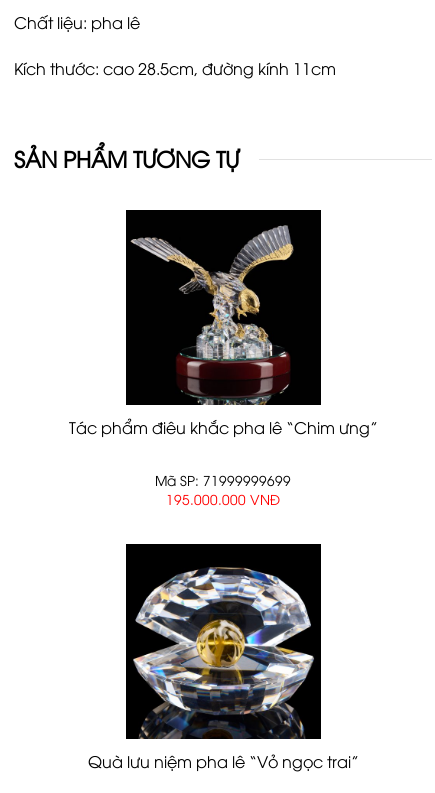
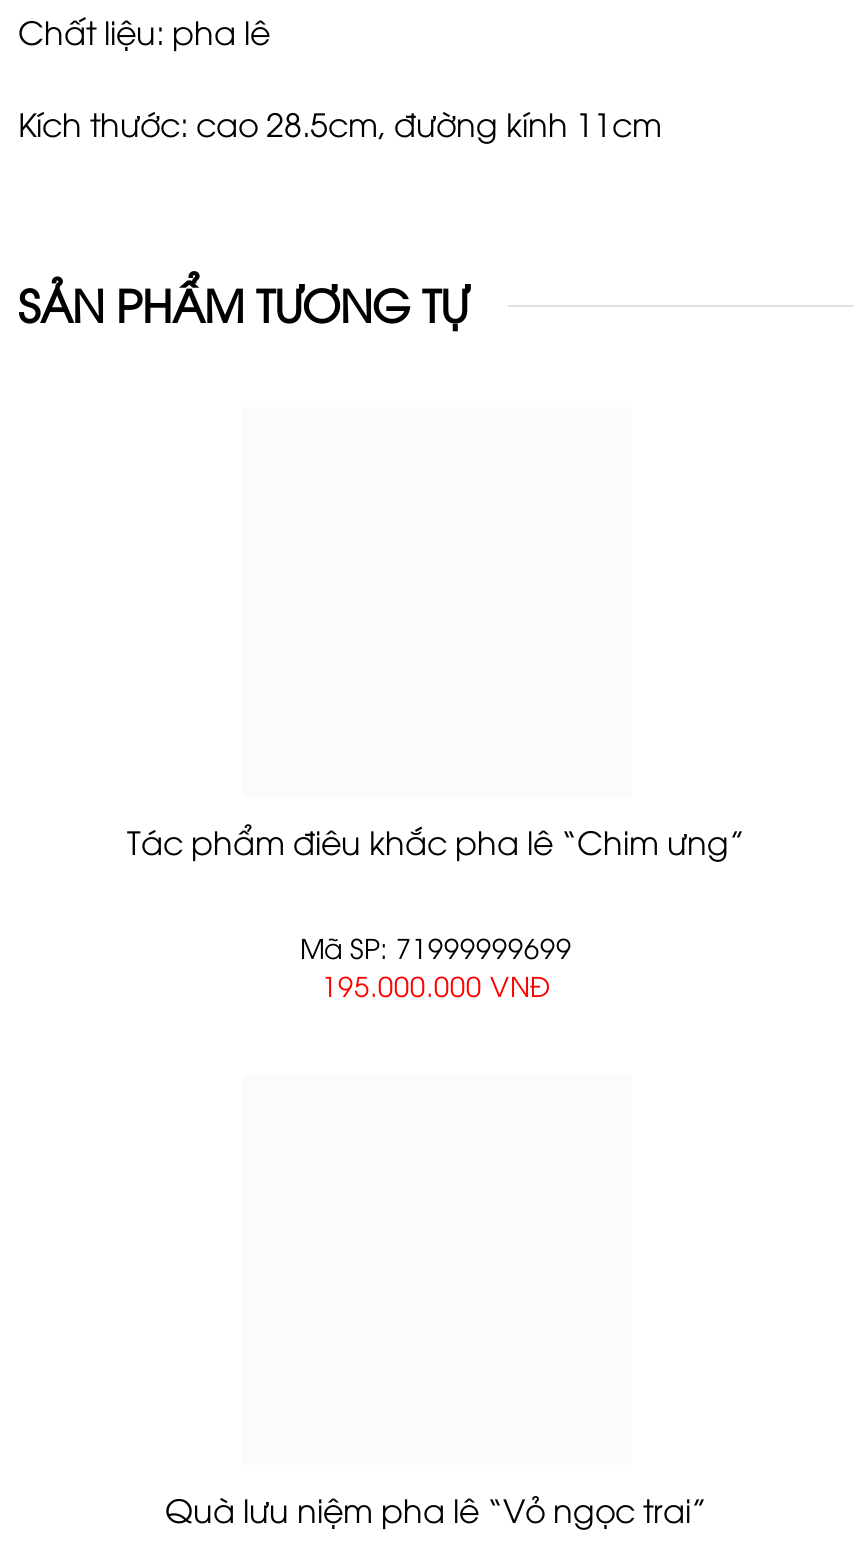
- [image]

- [image]
